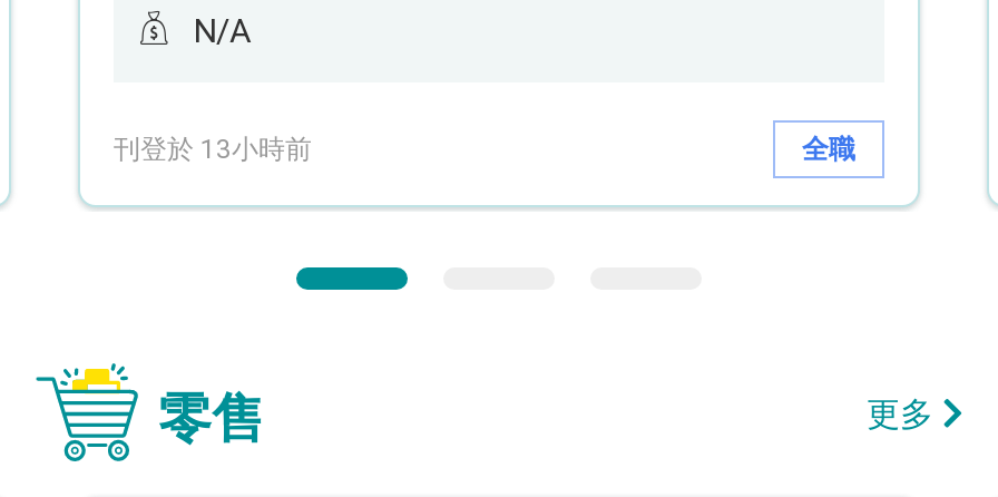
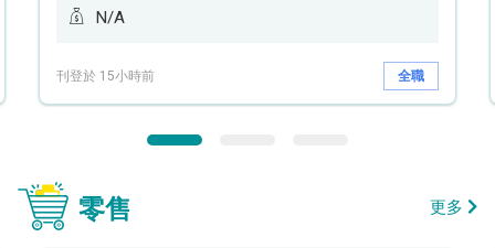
- 刊登於 13小時前
+ 刊登於 15小時前
